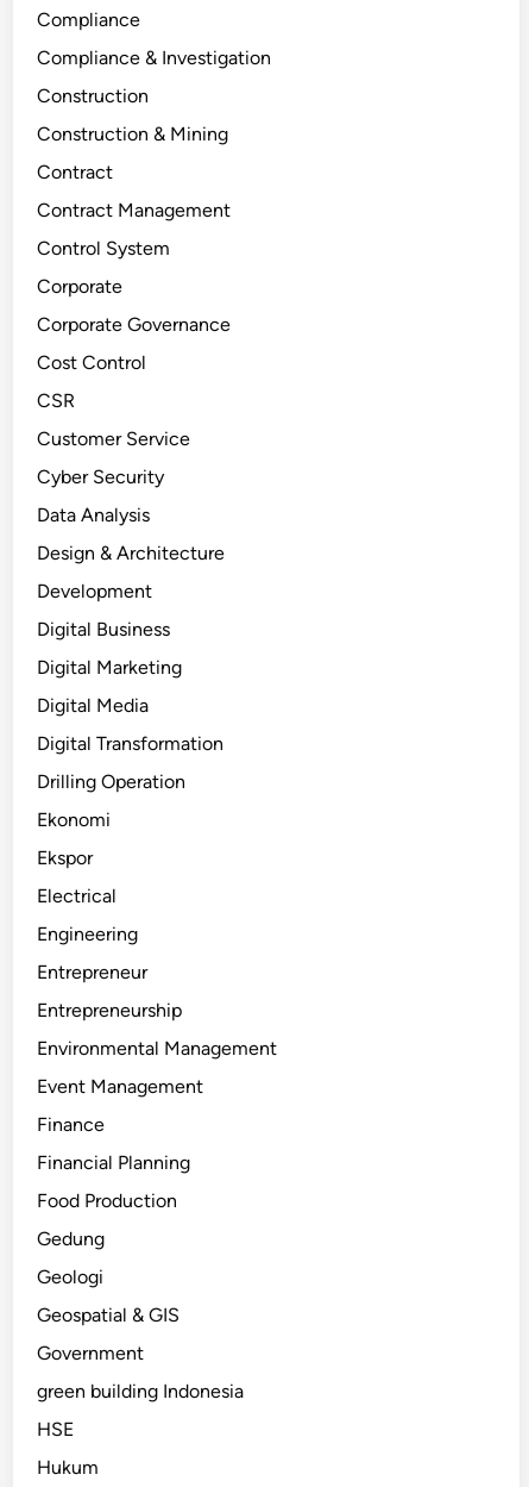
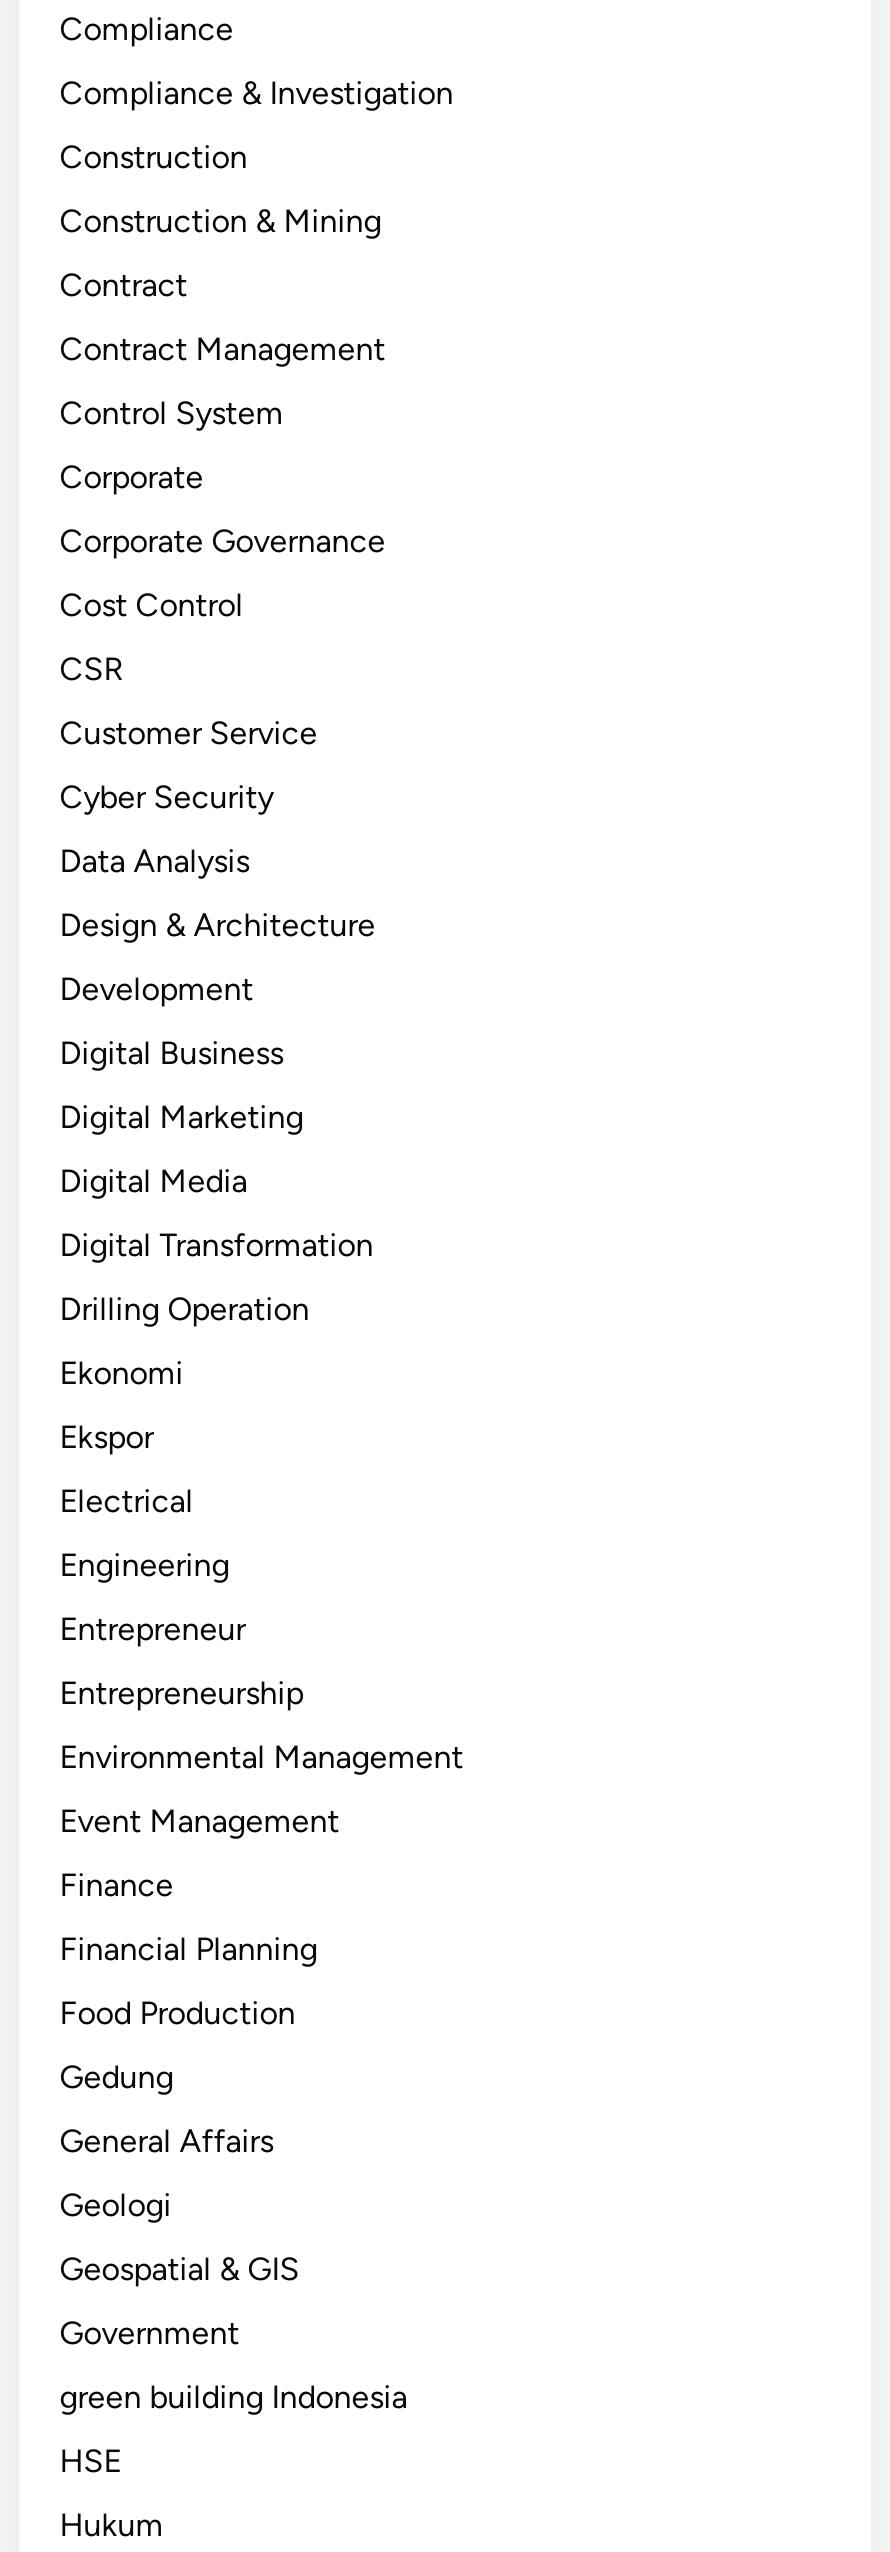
+ General Affairs
